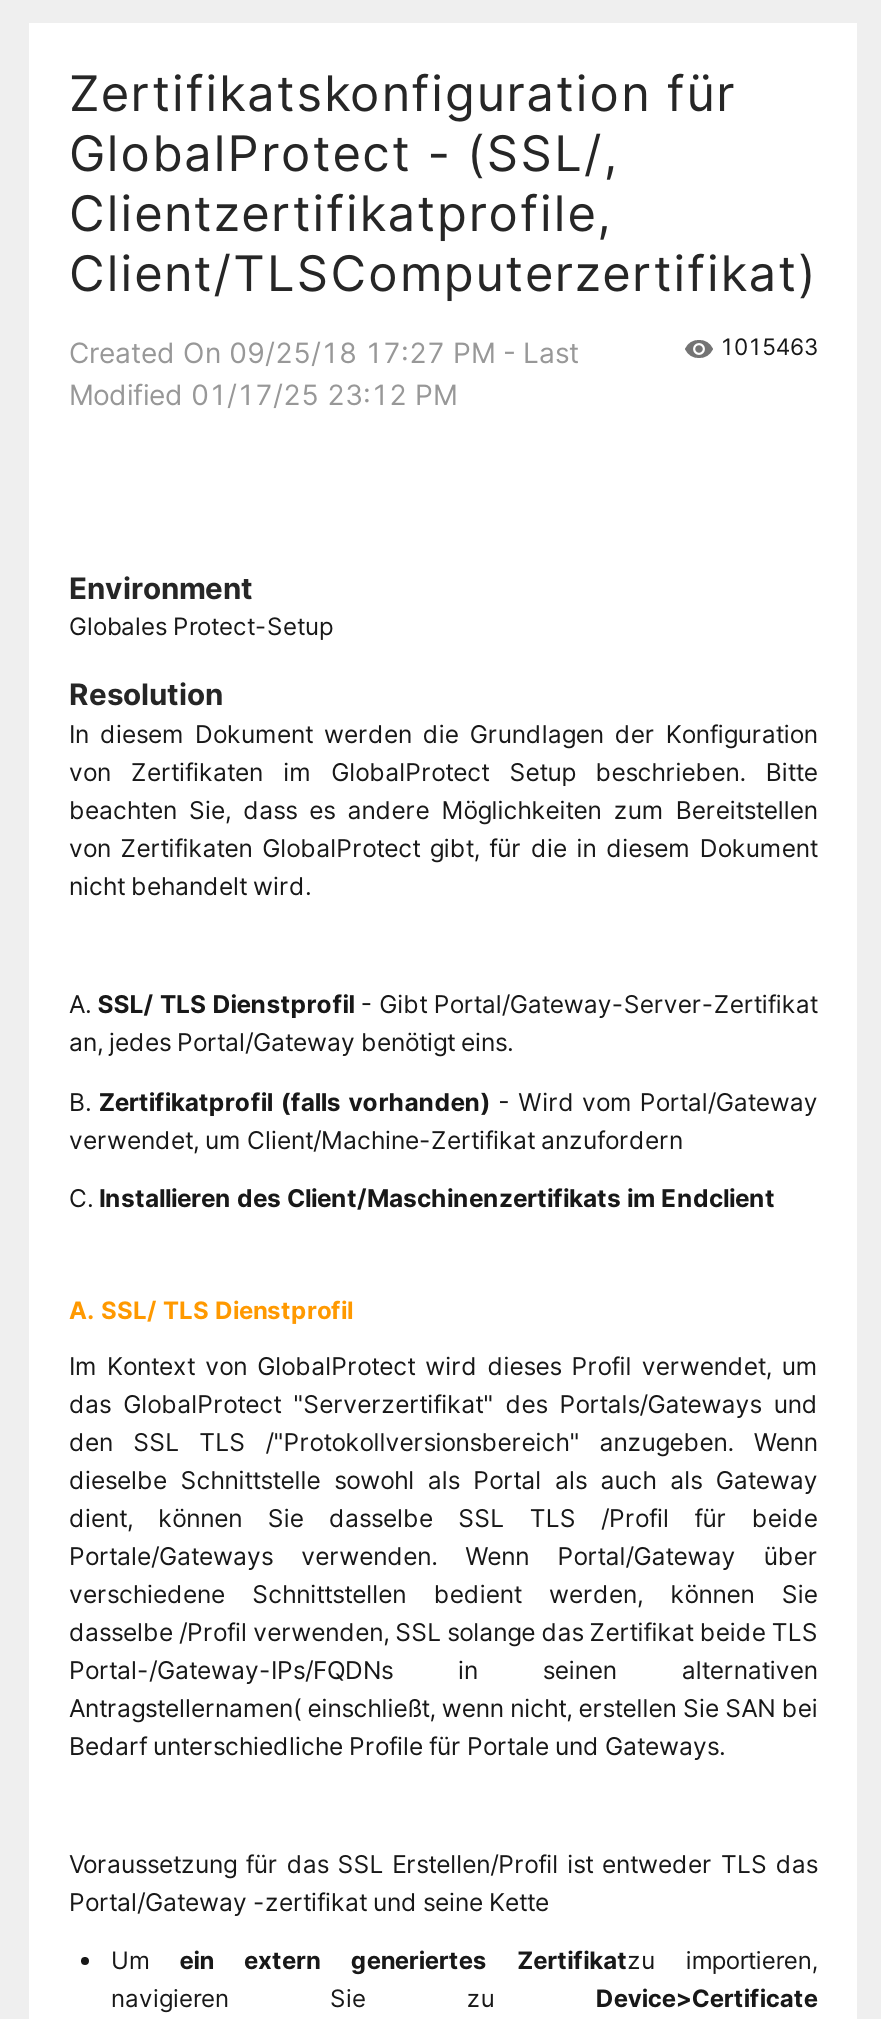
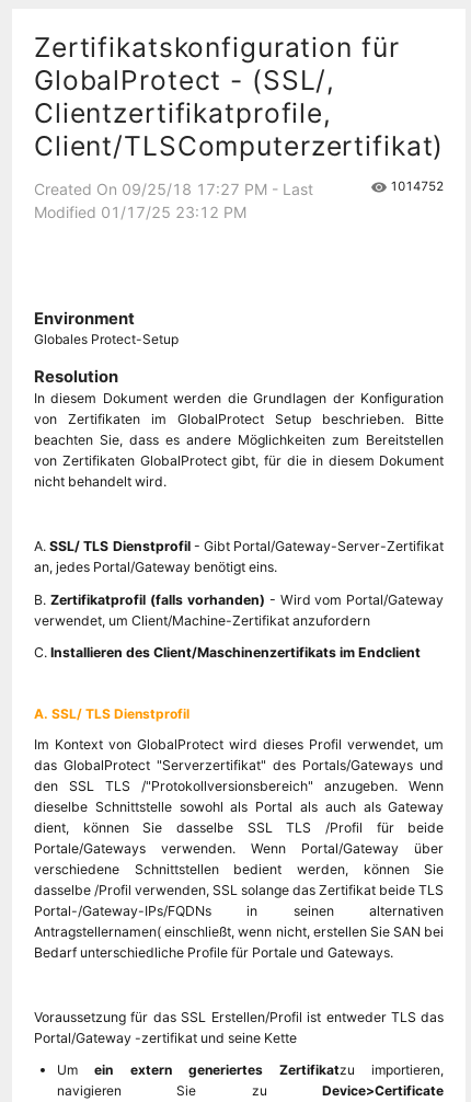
- 1015463
+ 1014752
